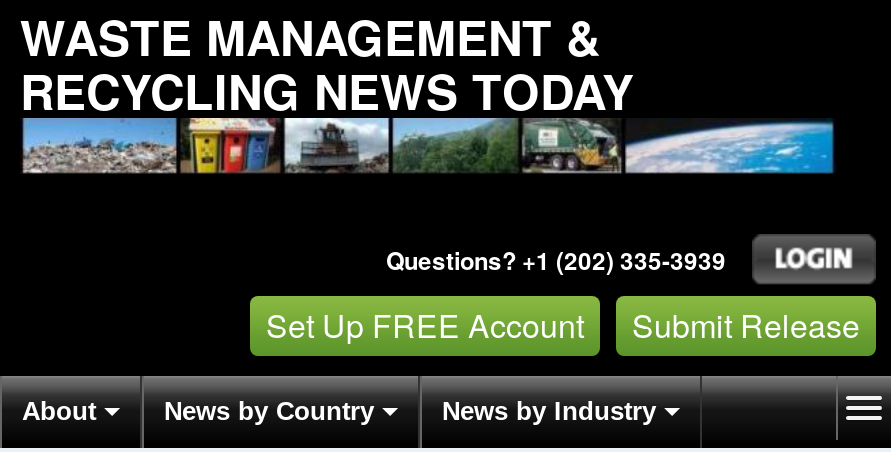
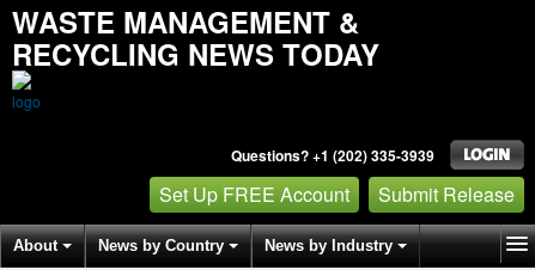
- [image]
